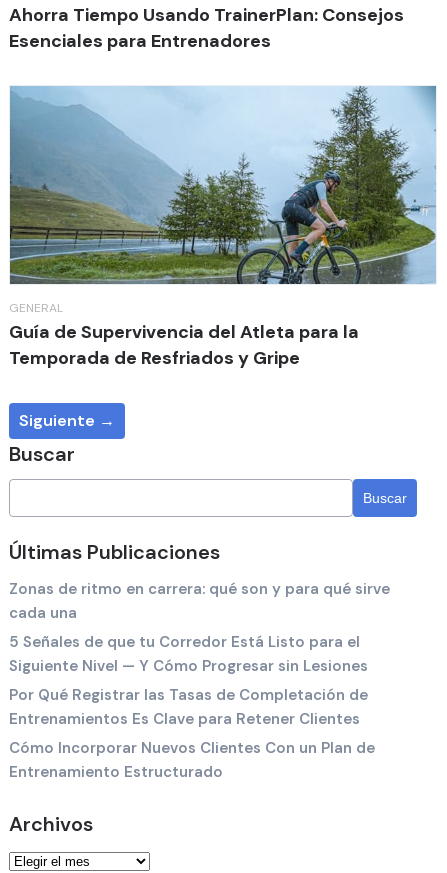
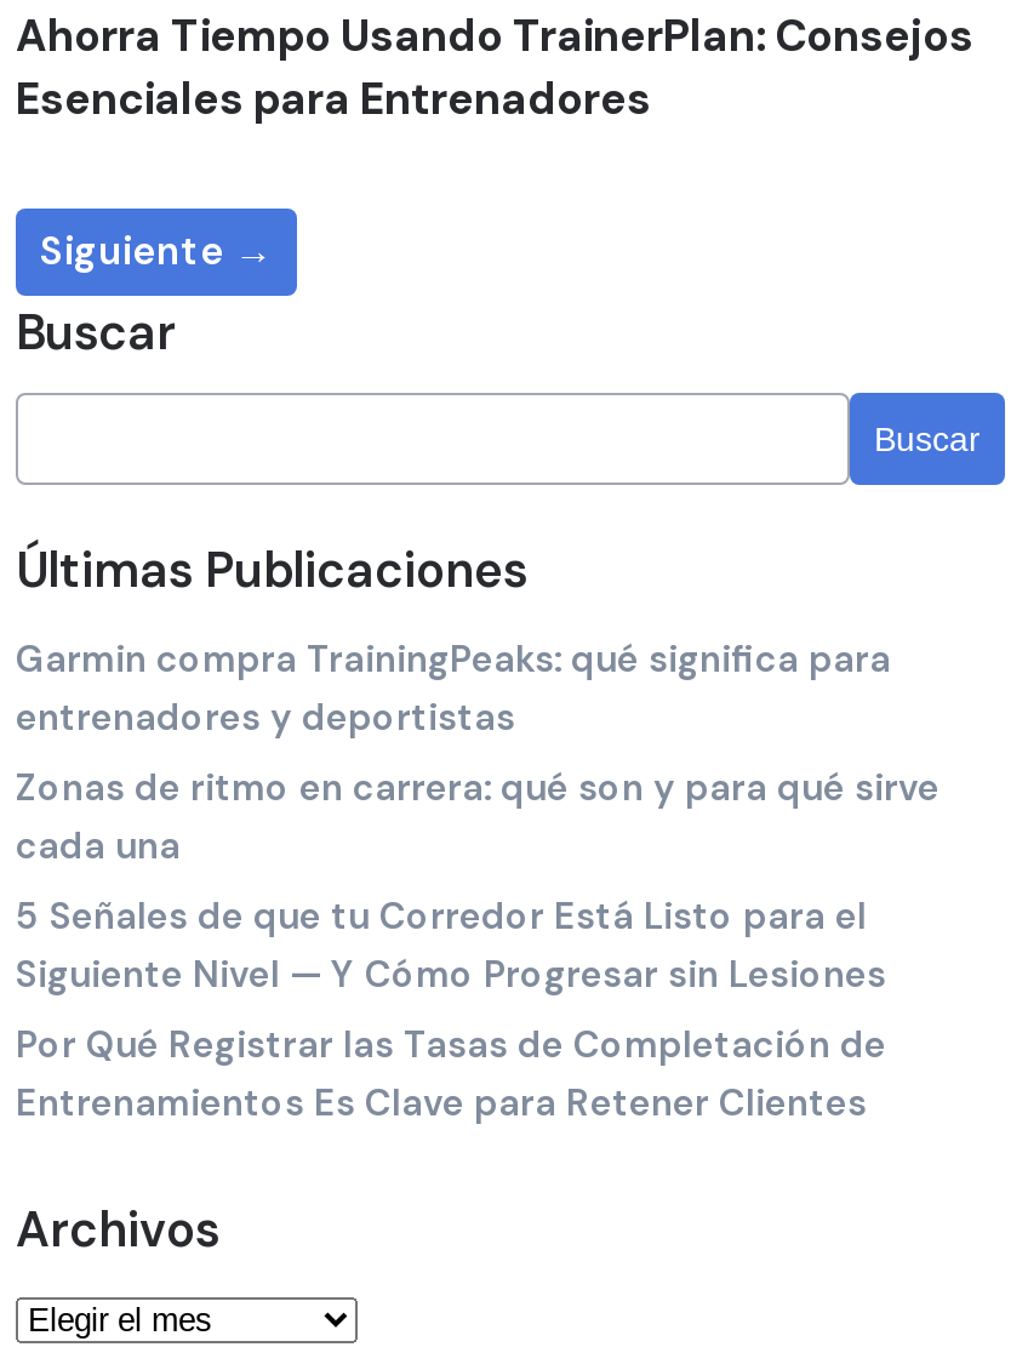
- [image]
- GENERAL
- Guía de Supervivencia del Atleta para la
- Temporada de Resfriados y Gripe

+ Garmin compra TrainingPeaks: qué significa para
+ entrenadores y deportistas

- Cómo Incorporar Nuevos Clientes Con un Plan de
- Entrenamiento Estructurado
